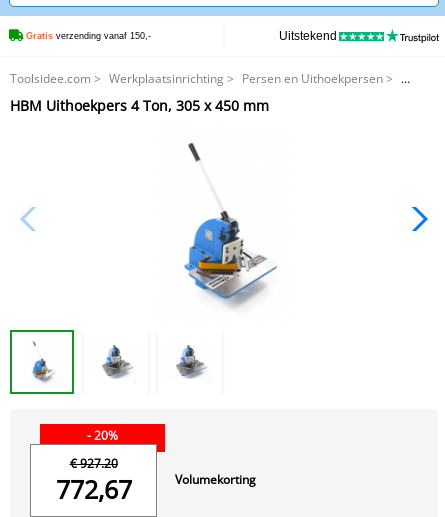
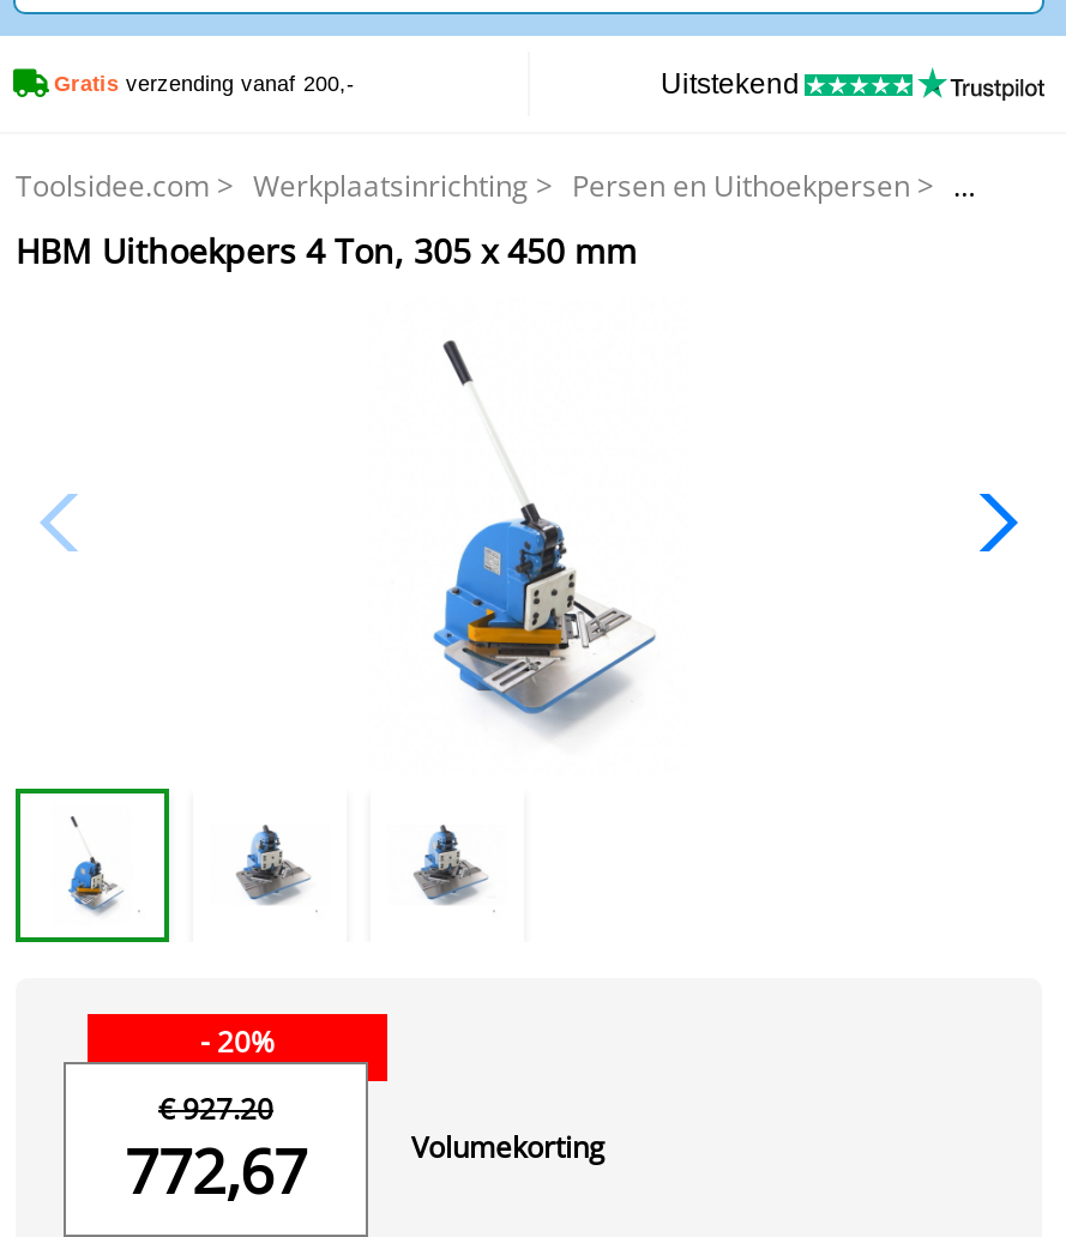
- Gratis verzending vanaf 150,-
+ Gratis verzending vanaf 200,-
